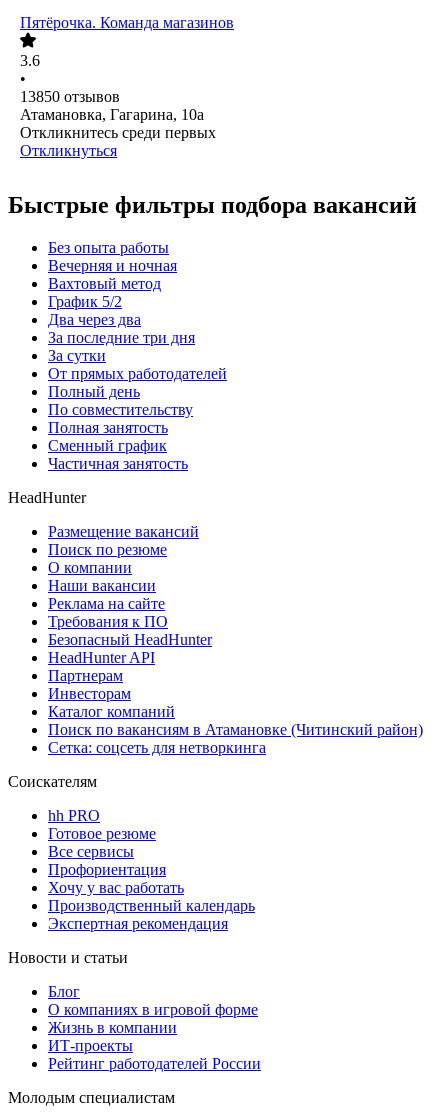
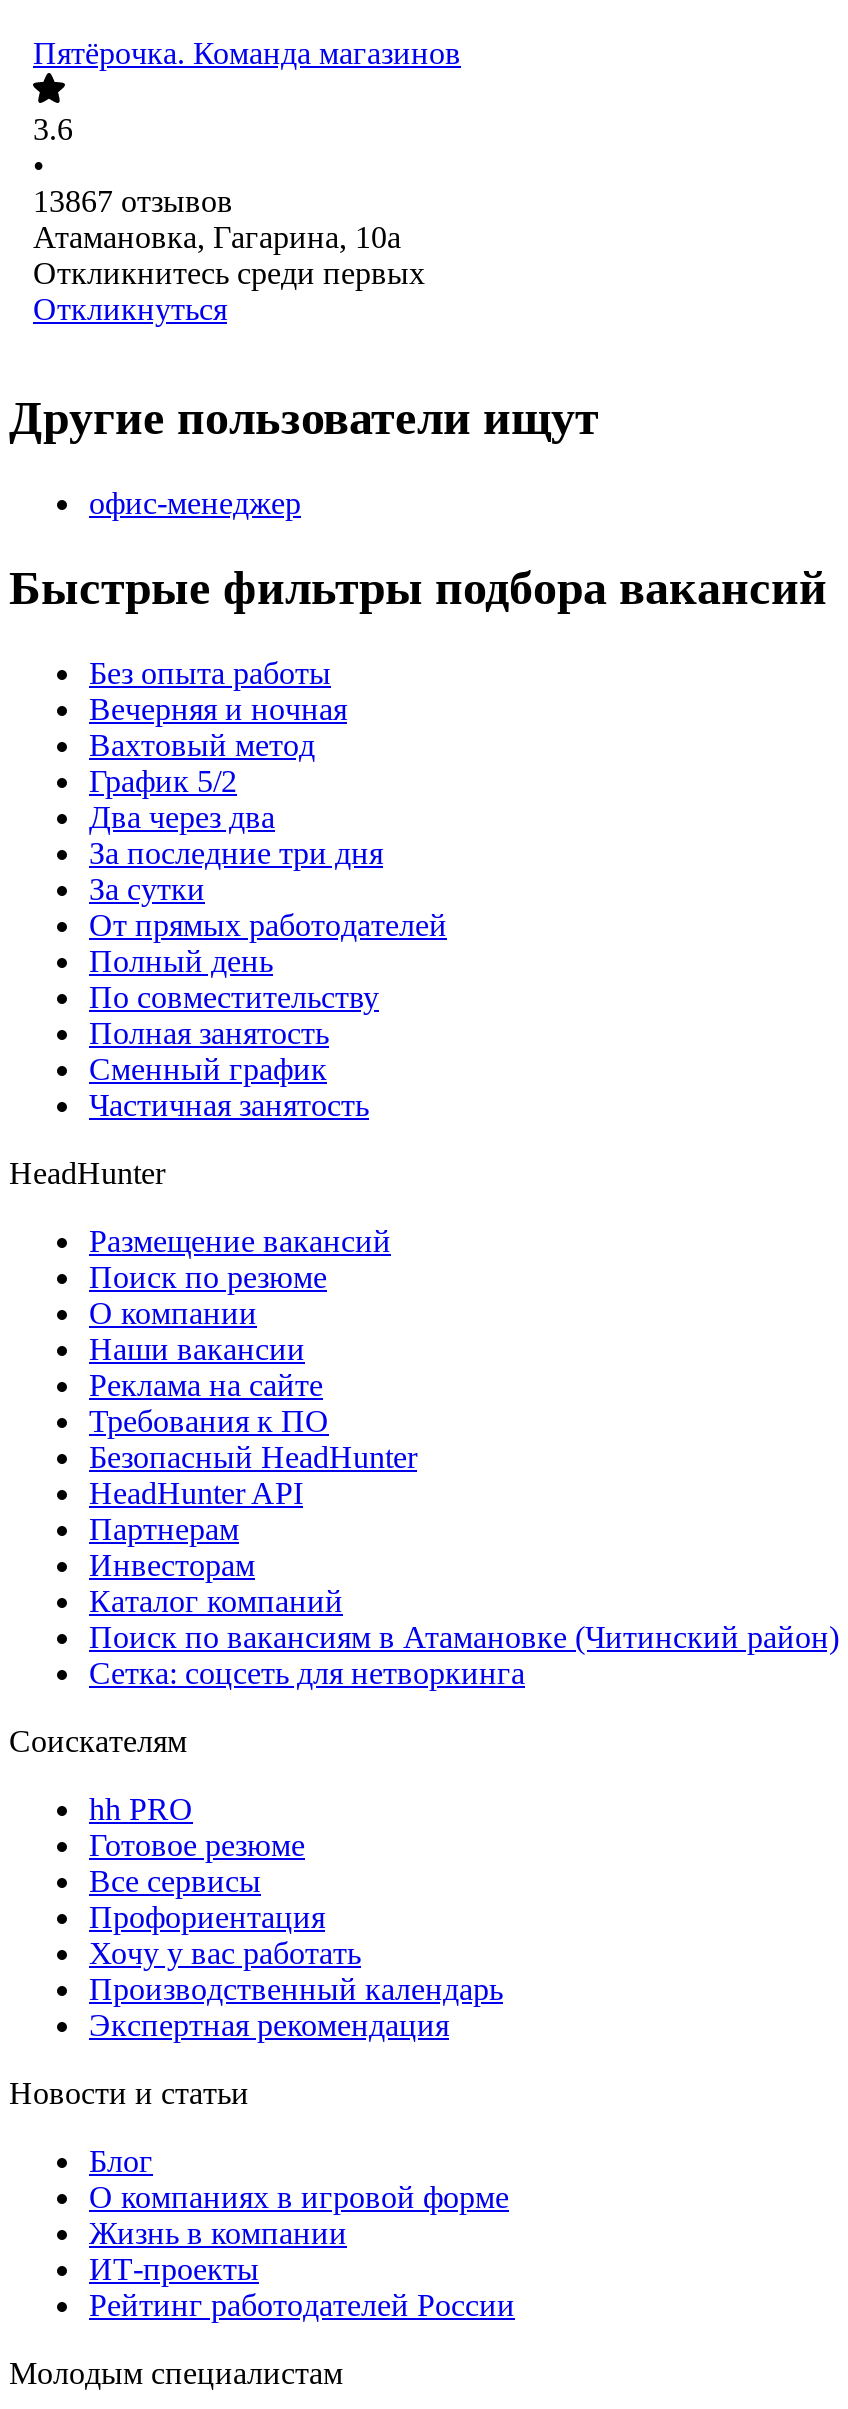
- 13850 отзывов
+ 13867 отзывов

+ Другие пользователи ищут
+ офис-менеджер
